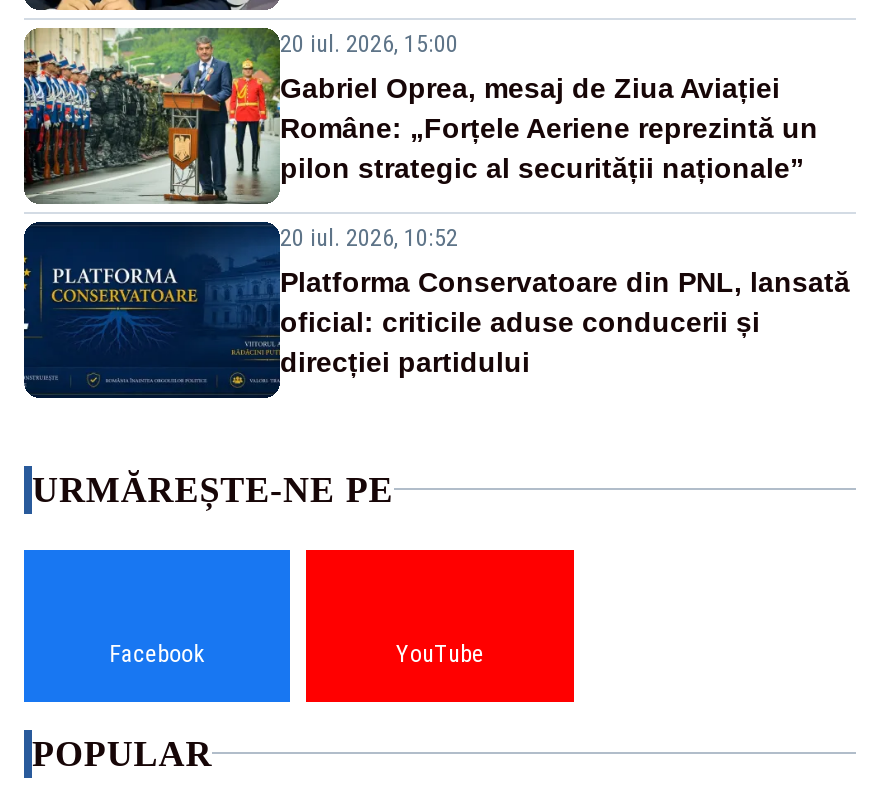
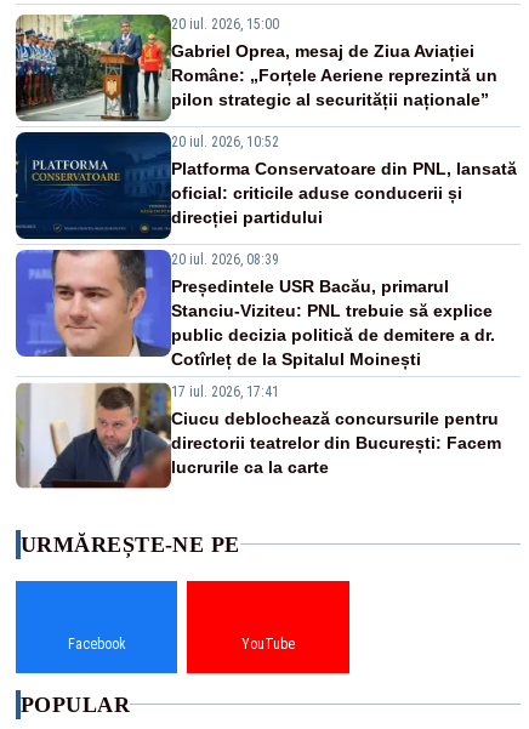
+ [image]
+ 20 iul. 2026, 08:39
+ Președintele USR Bacău, primarul
+ Stanciu-Viziteu: PNL trebuie să explice
+ public decizia politică de demitere a dr.
+ Cotîrleț de la Spitalul Moinești
+ 17 iul. 2026, 17:41
+ Ciucu deblochează concursurile pentru
+ directorii teatrelor din București: Facem
+ lucrurile ca la carte

+ [image]
